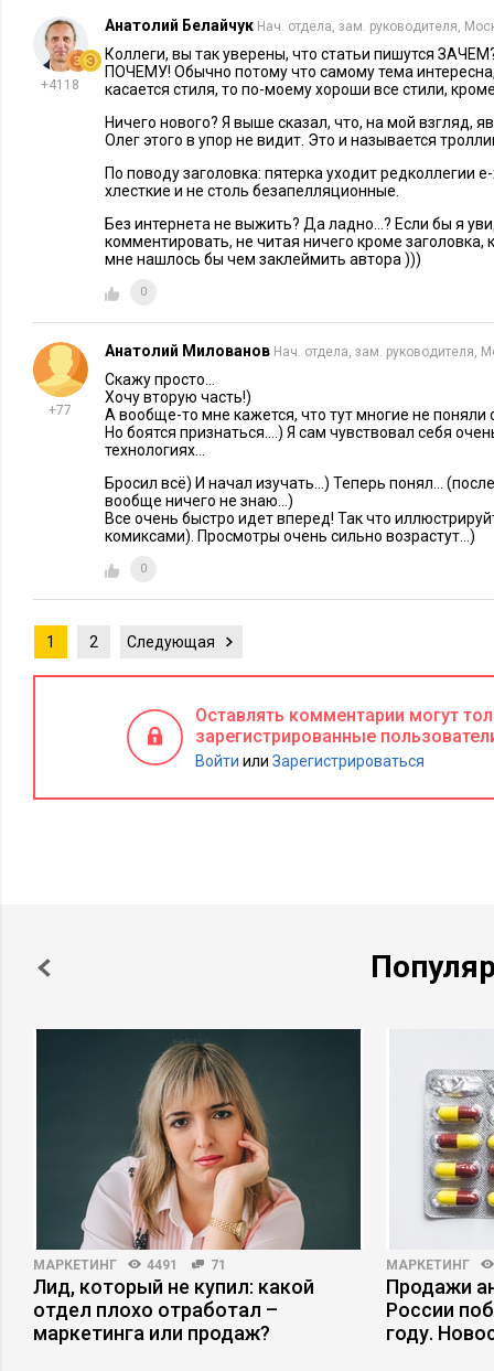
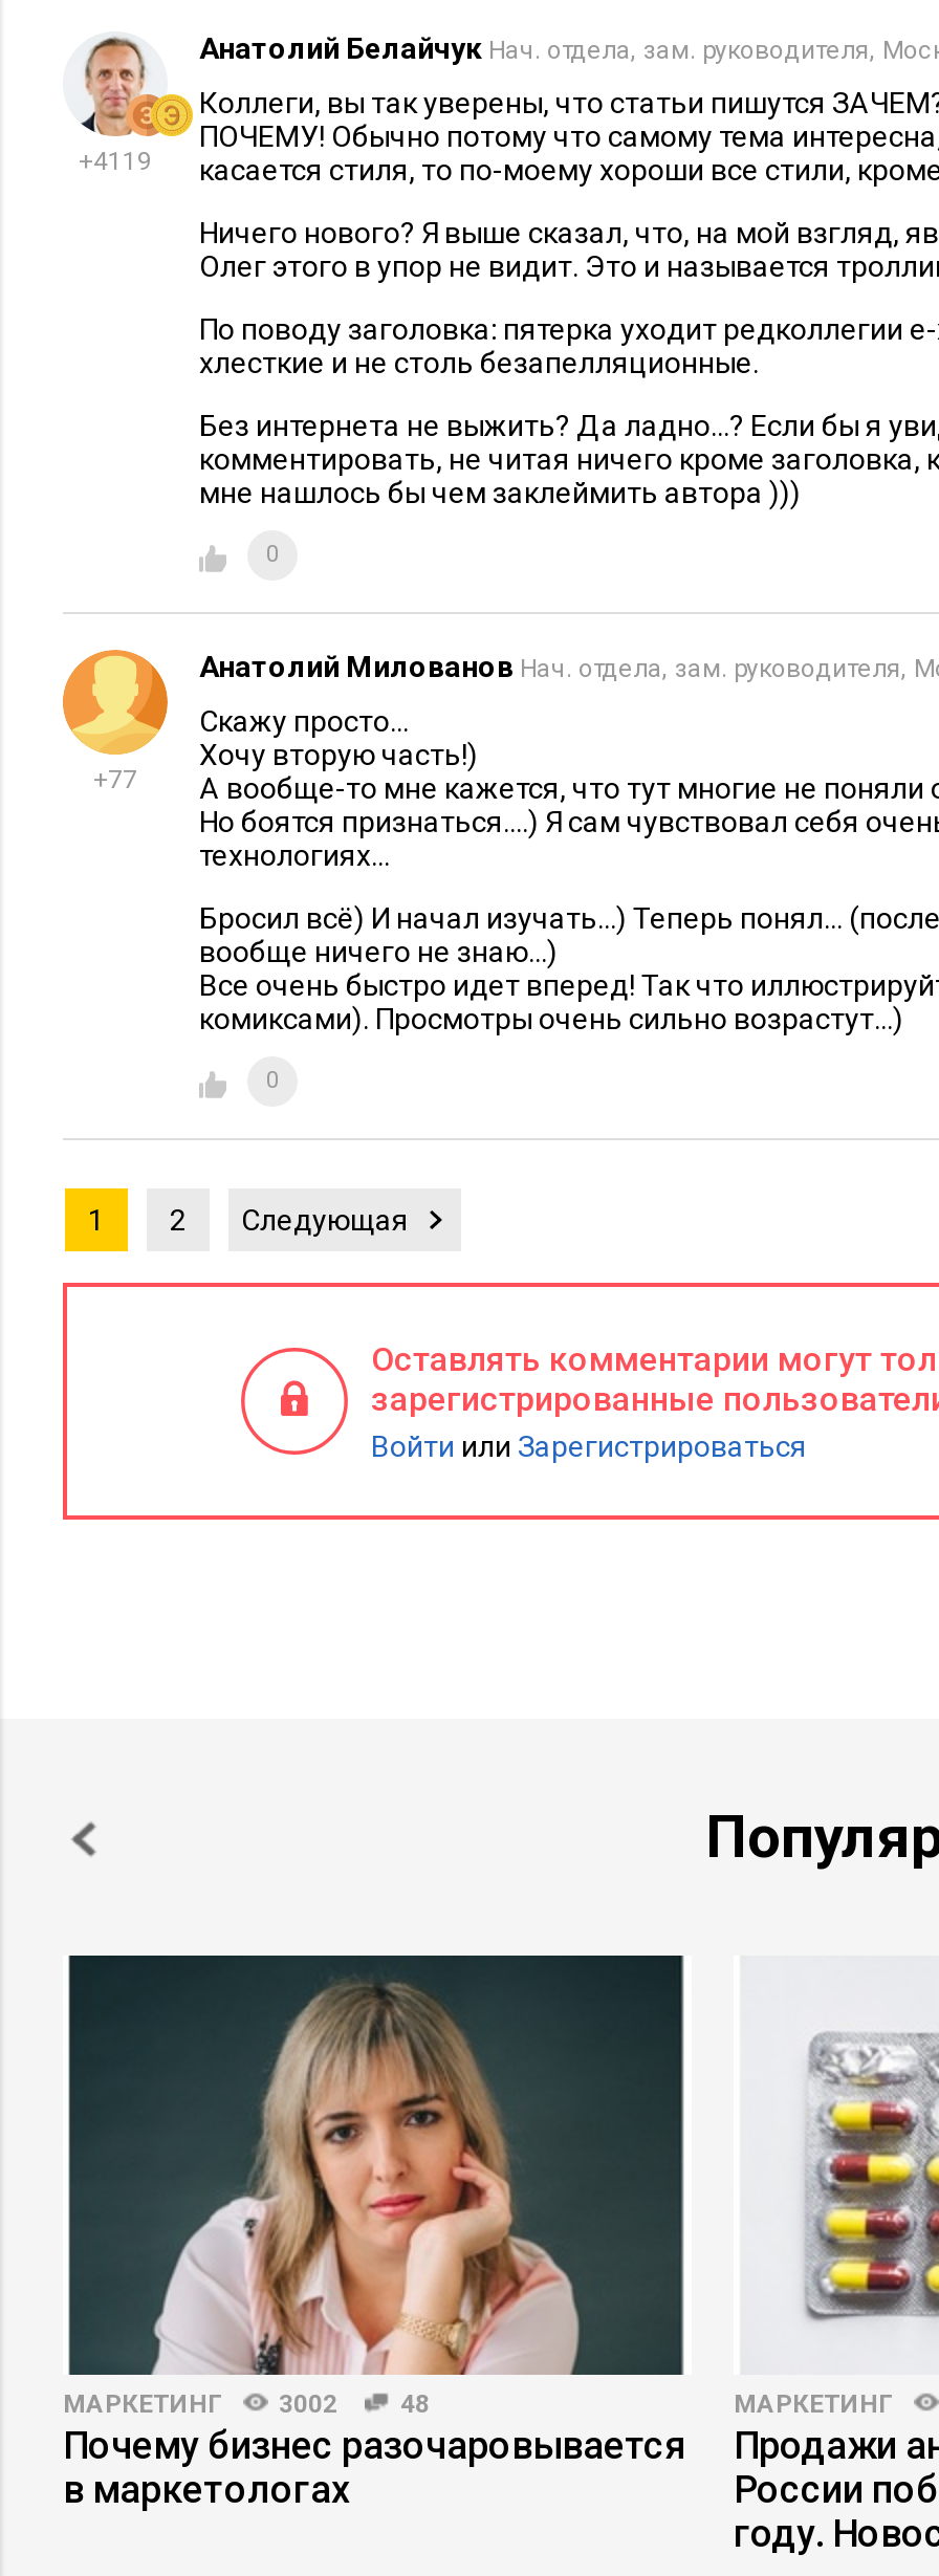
- +4118
+ +4119

- 4491
- 71
- Лид, который не купил: какой
- отдел плохо отработал –
- маркетинга или продаж?
+ 3002
+ 48
+ Почему бизнес разочаровывается
+ в маркетологах
